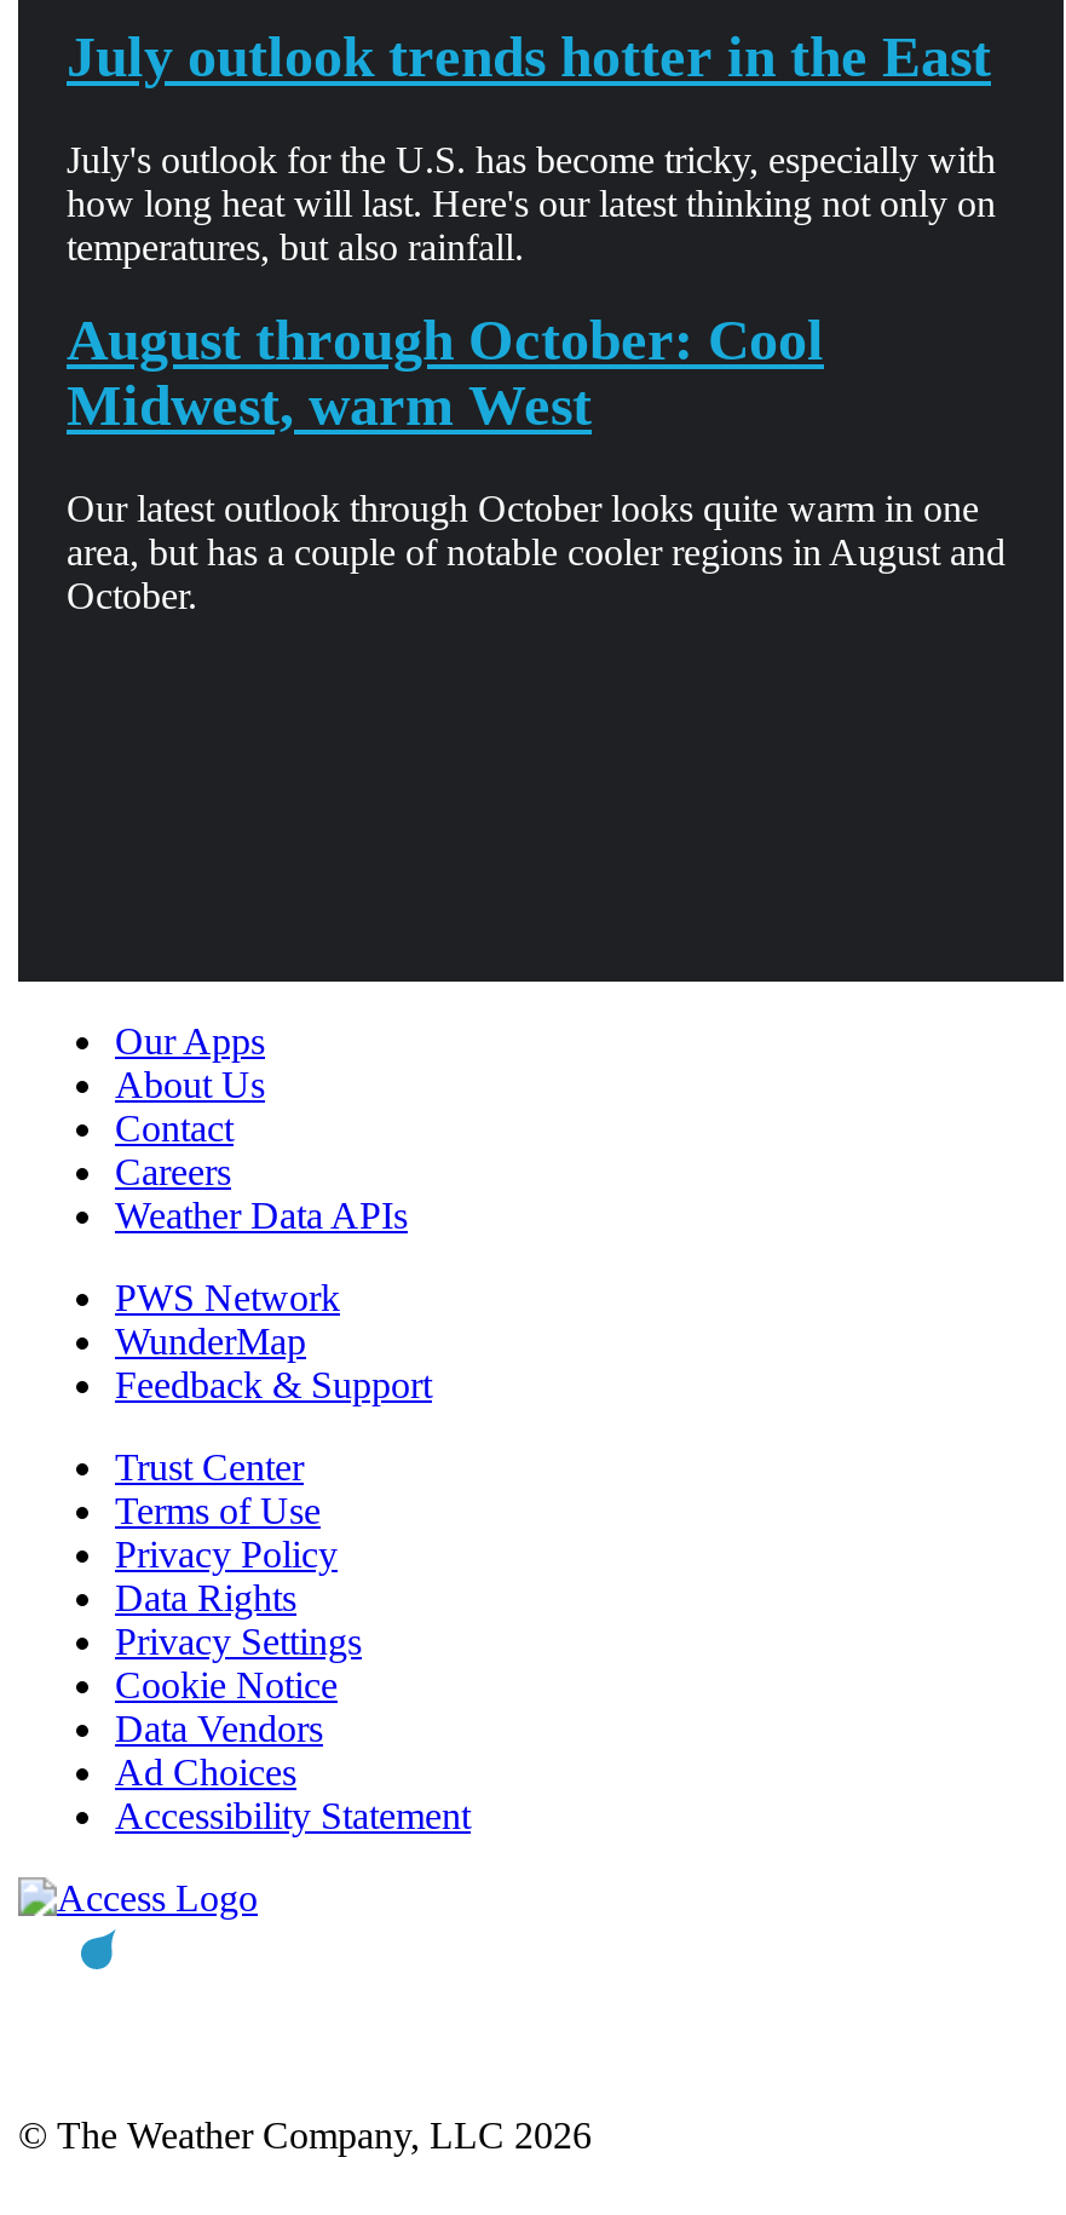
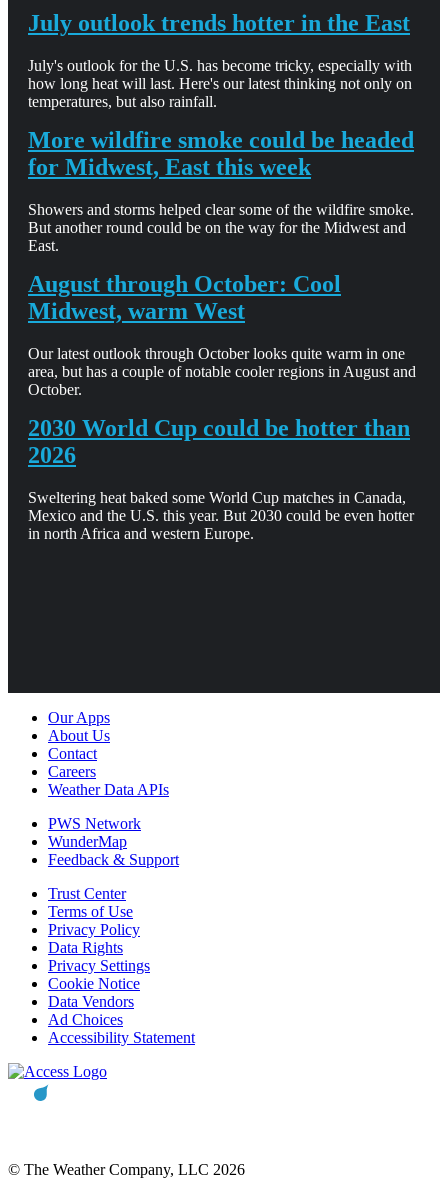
+ More wildfire smoke could be headed
+ for Midwest, East this week
+ Showers and storms helped clear some of the wildfire smoke.
+ But another round could be on the way for the Midwest and
+ East.

+ 2030 World Cup could be hotter than
+ 2026
+ Sweltering heat baked some World Cup matches in Canada,
+ Mexico and the U.S. this year. But 2030 could be even hotter
+ in north Africa and western Europe.
